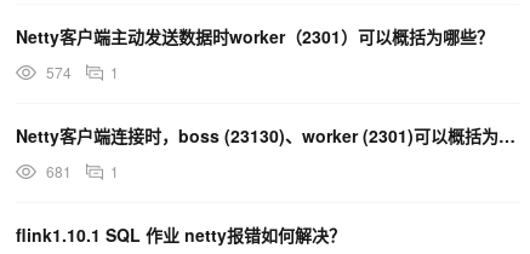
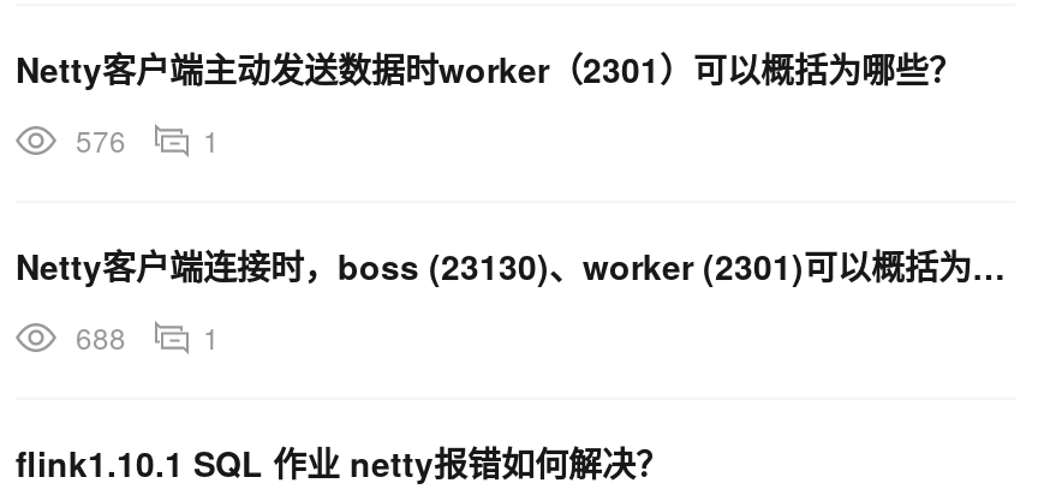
- 574 1
+ 576 1

- 681 1
+ 688 1
